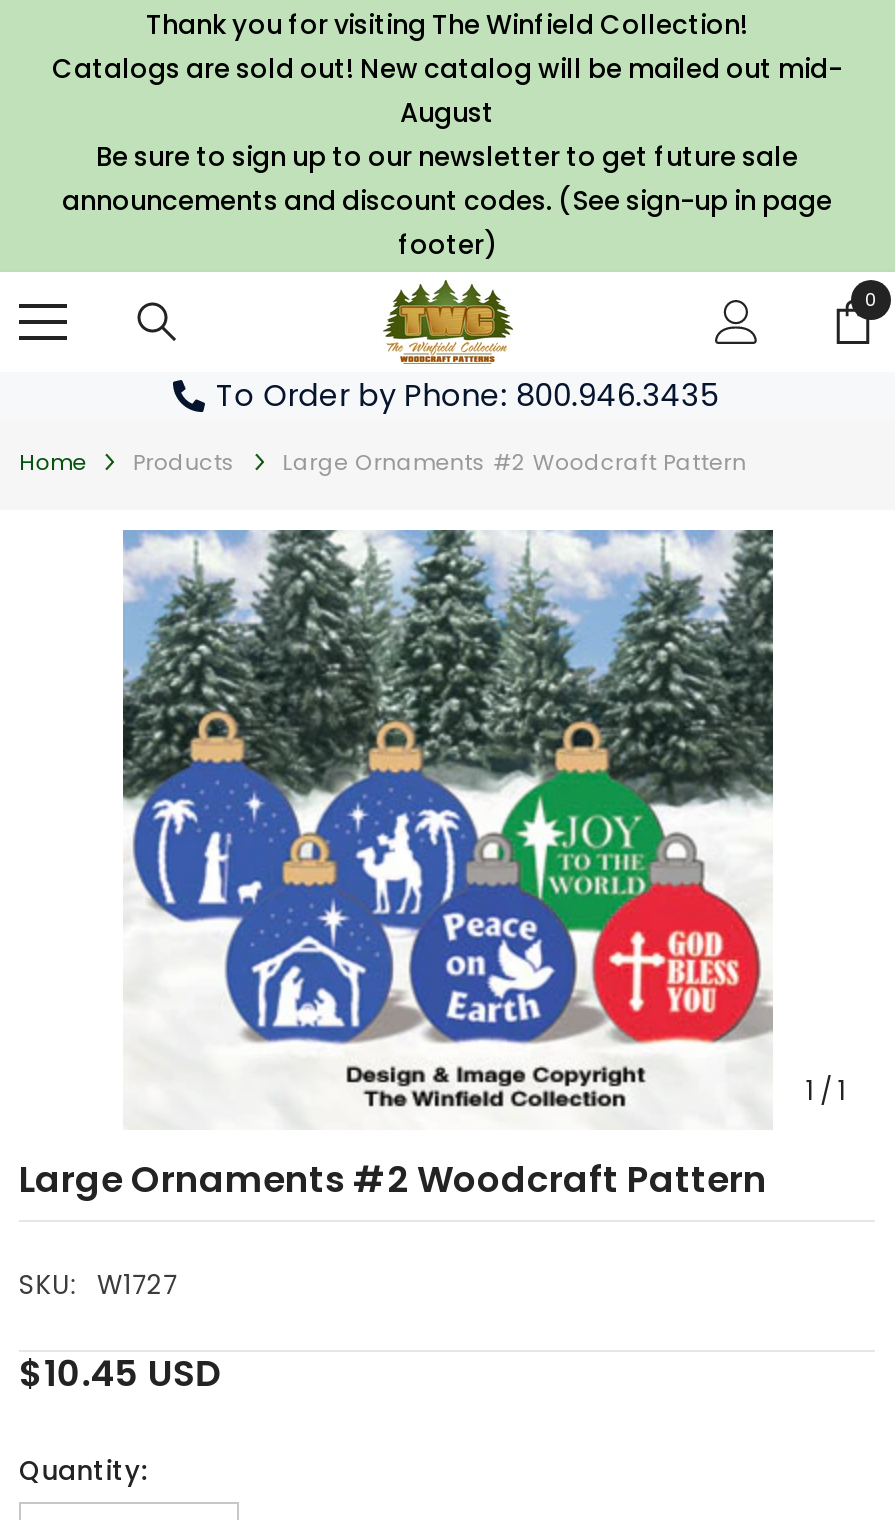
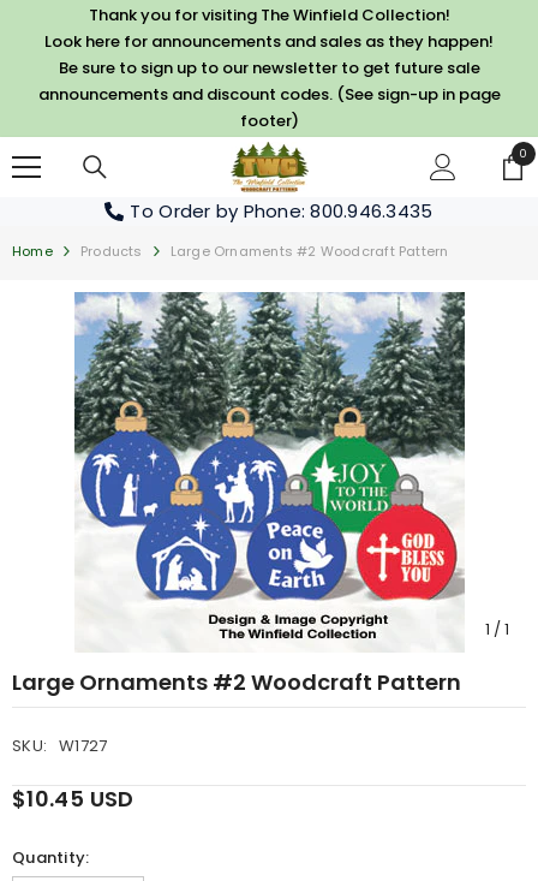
- Catalogs are sold out! New catalog will be mailed out mid-
- August
+ Look here for announcements and sales as they happen!
